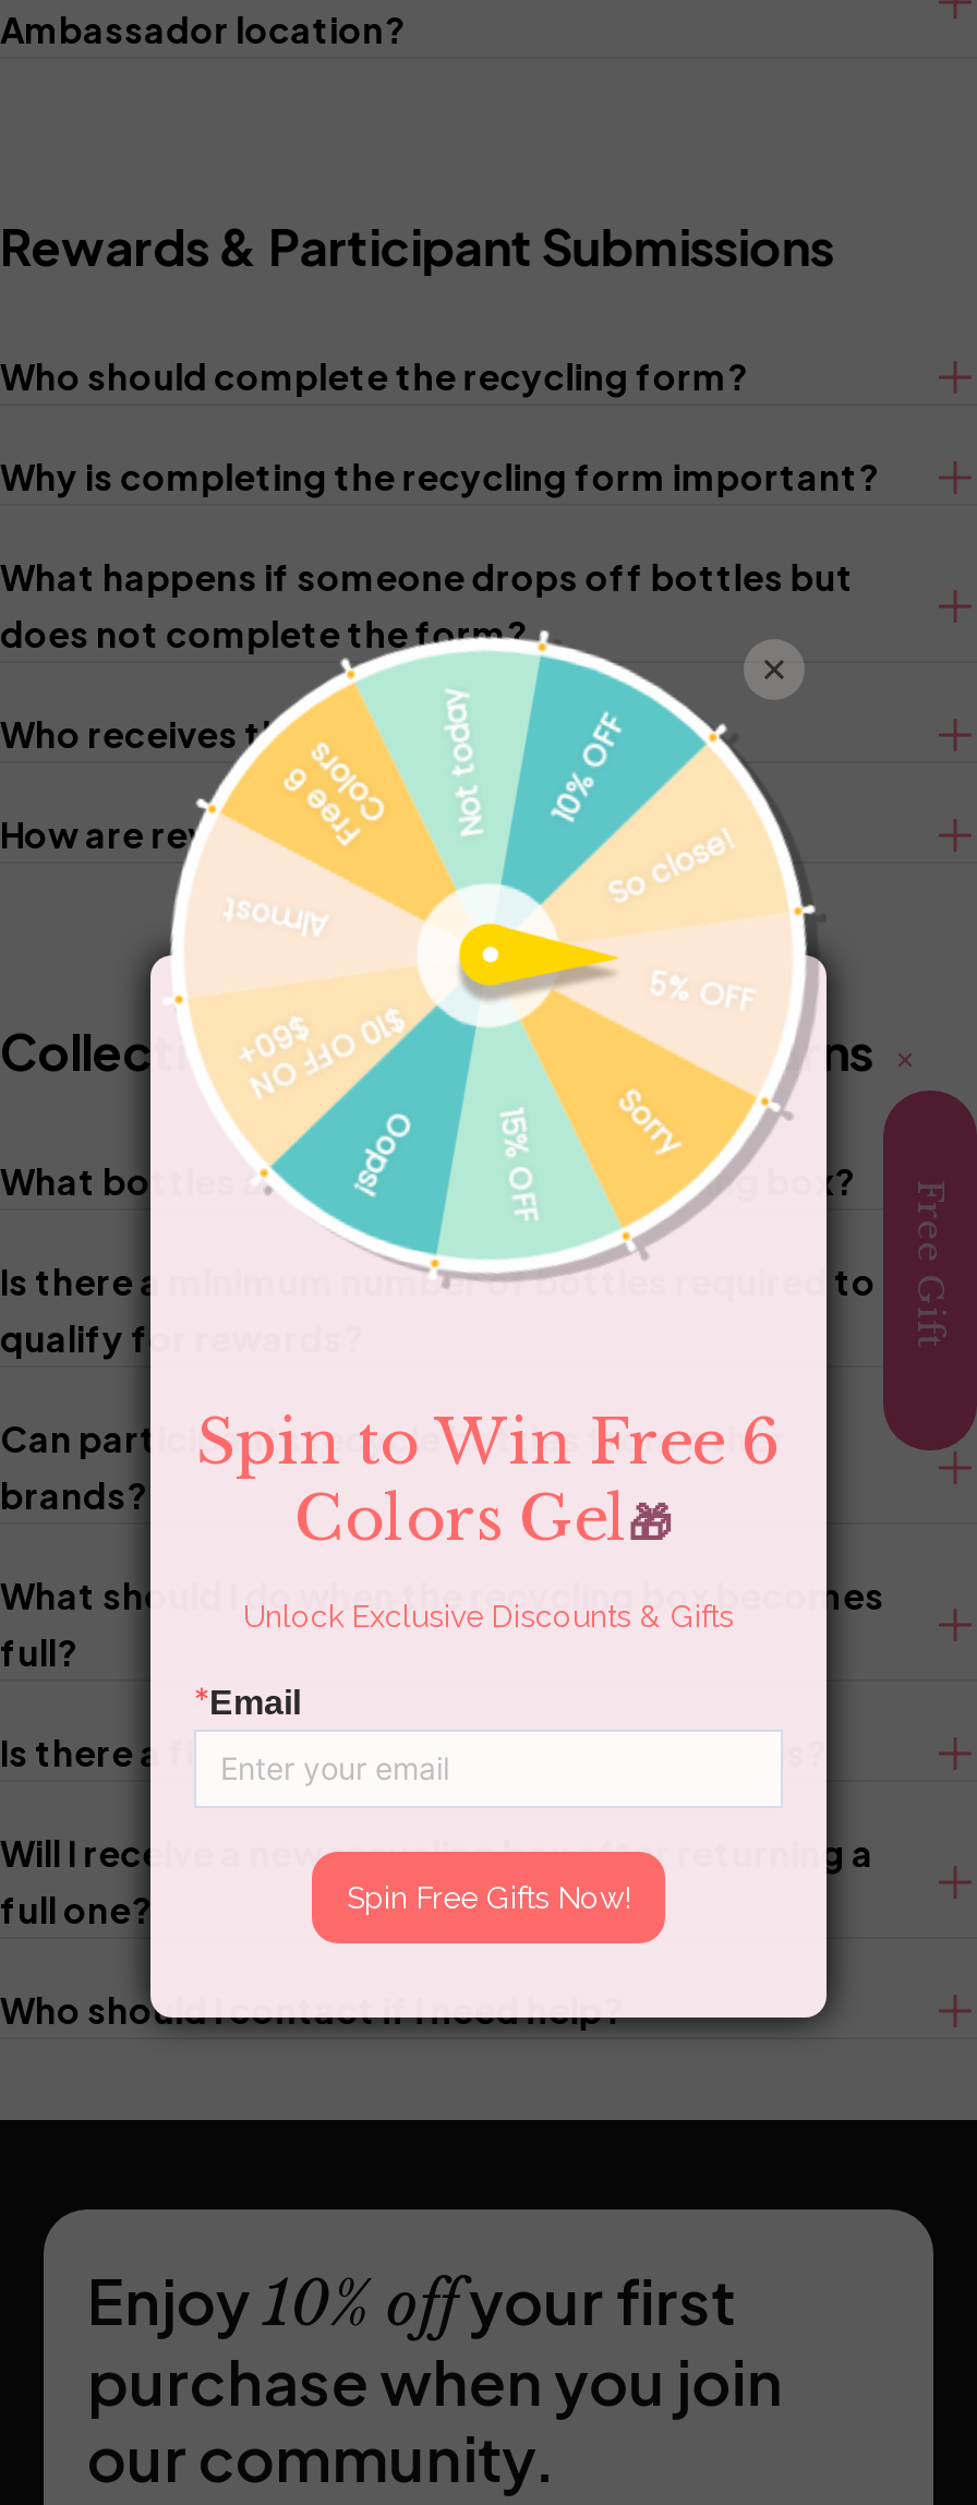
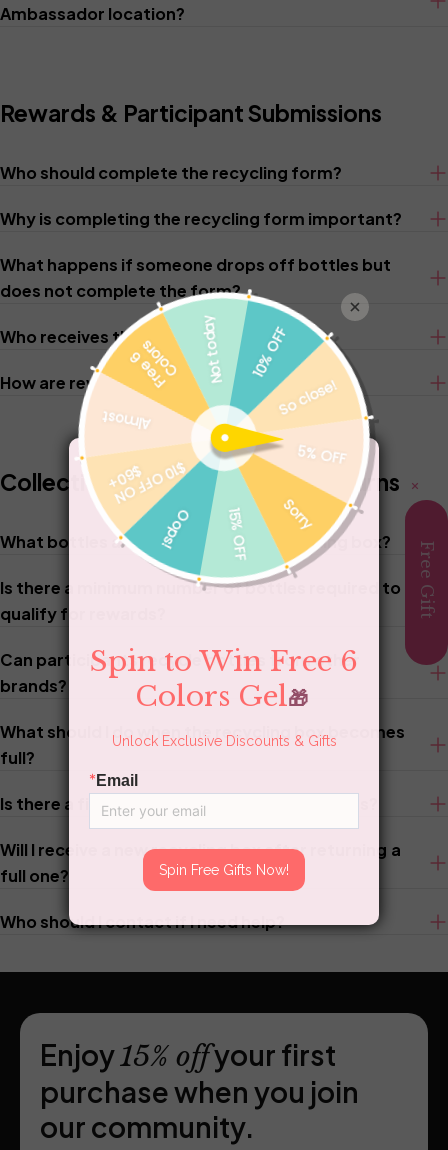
- Enjoy10% offyour first
+ Enjoy15% offyour first
